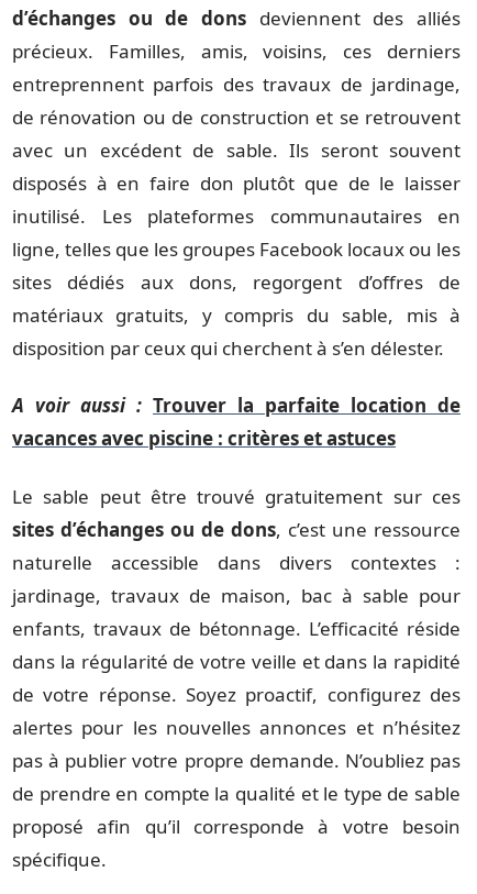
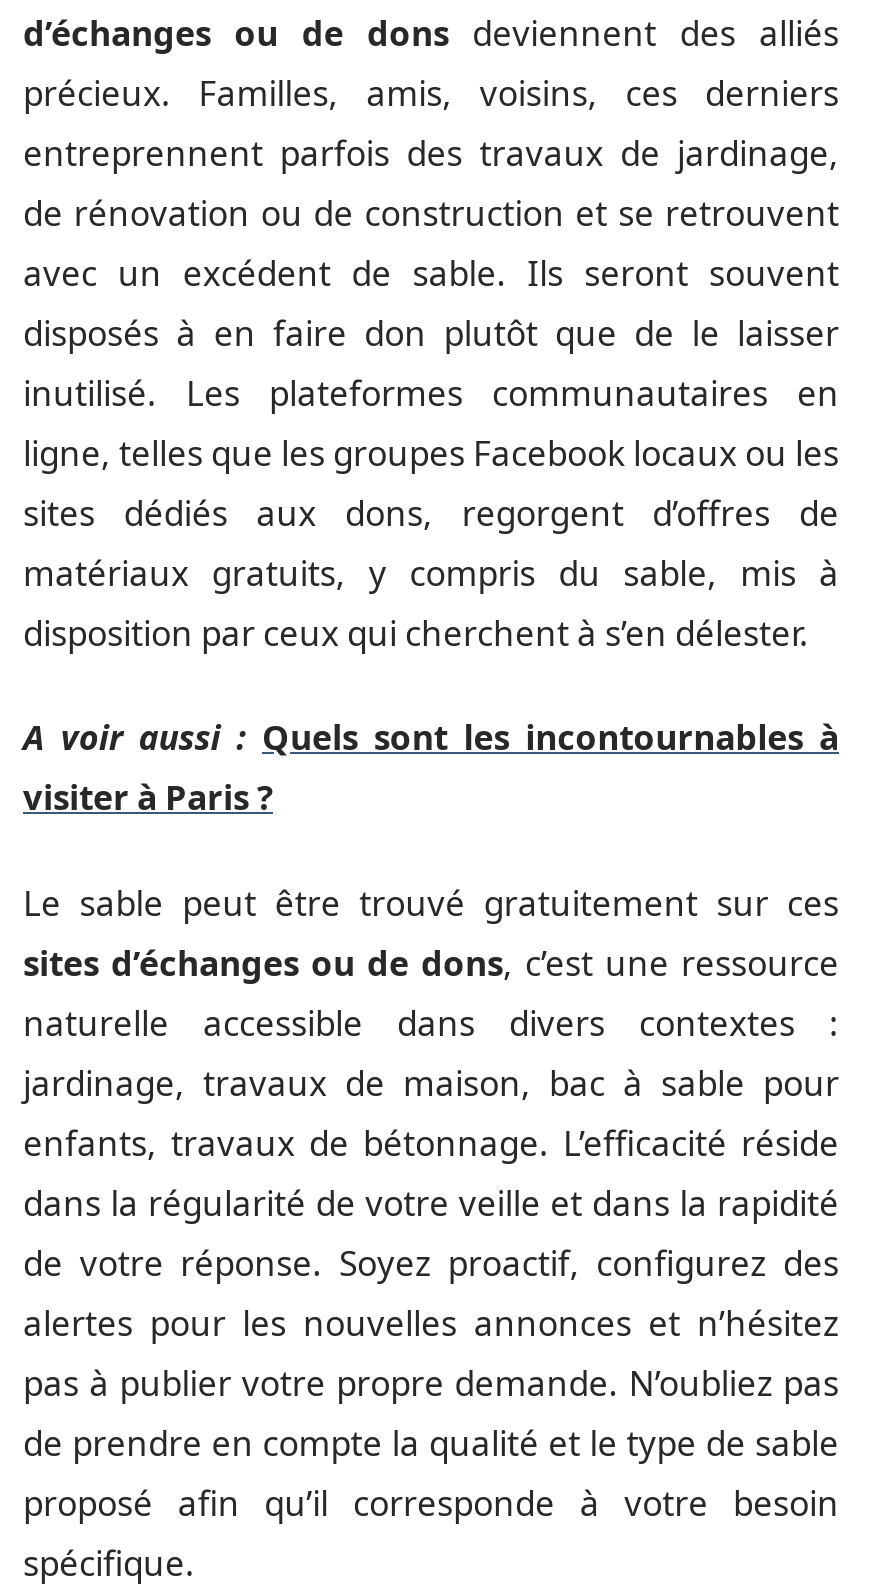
- A voir aussi : Trouver la parfaite location de
- vacances avec piscine : critères et astuces
+ A voir aussi : Quels sont les incontournables à
+ visiter à Paris ?
